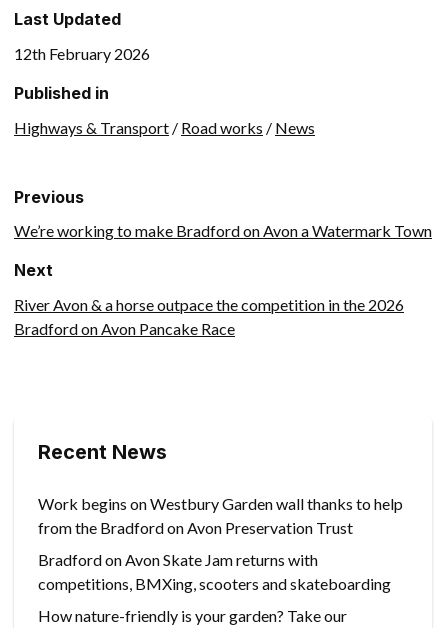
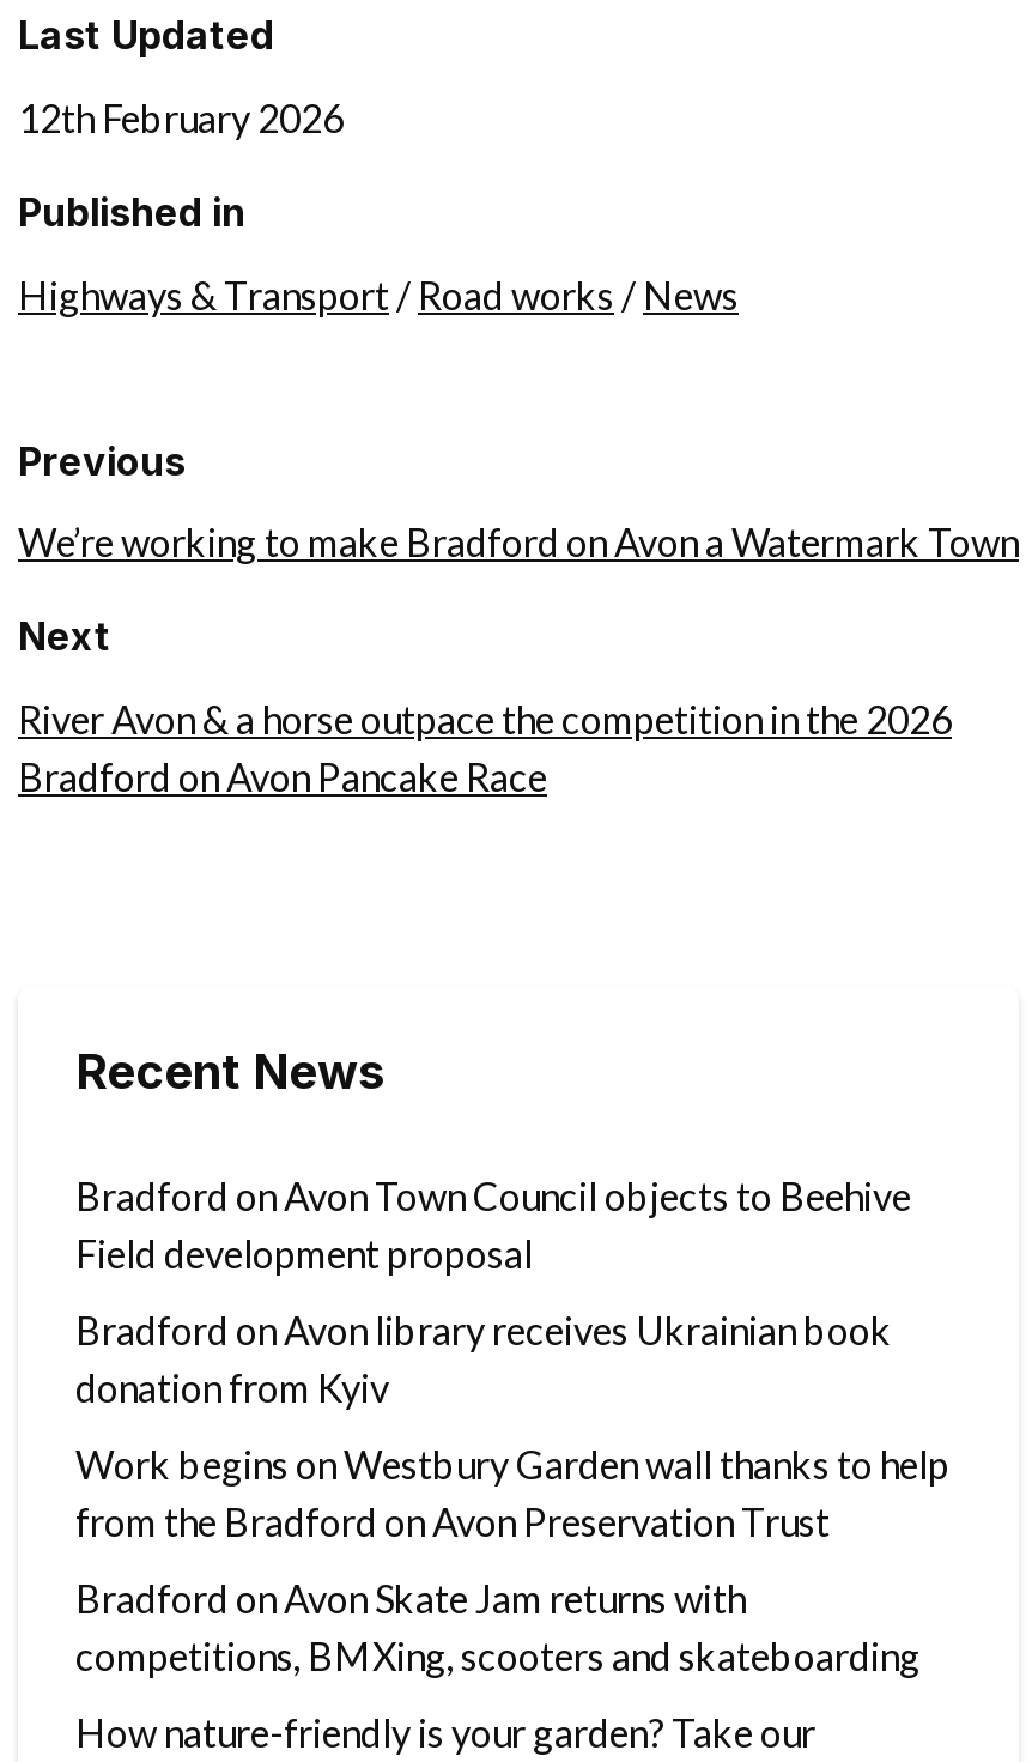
+ Bradford on Avon Town Council objects to Beehive
+ Field development proposal
+ Bradford on Avon library receives Ukrainian book
+ donation from Kyiv
